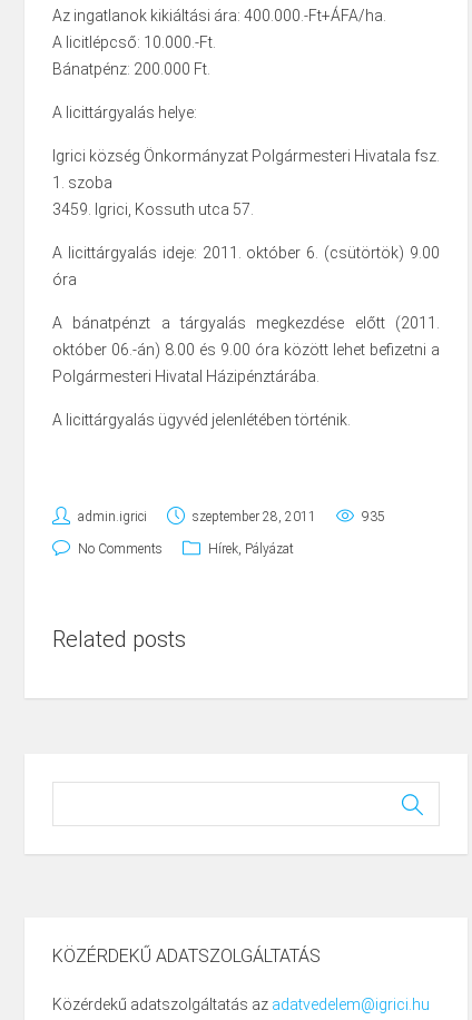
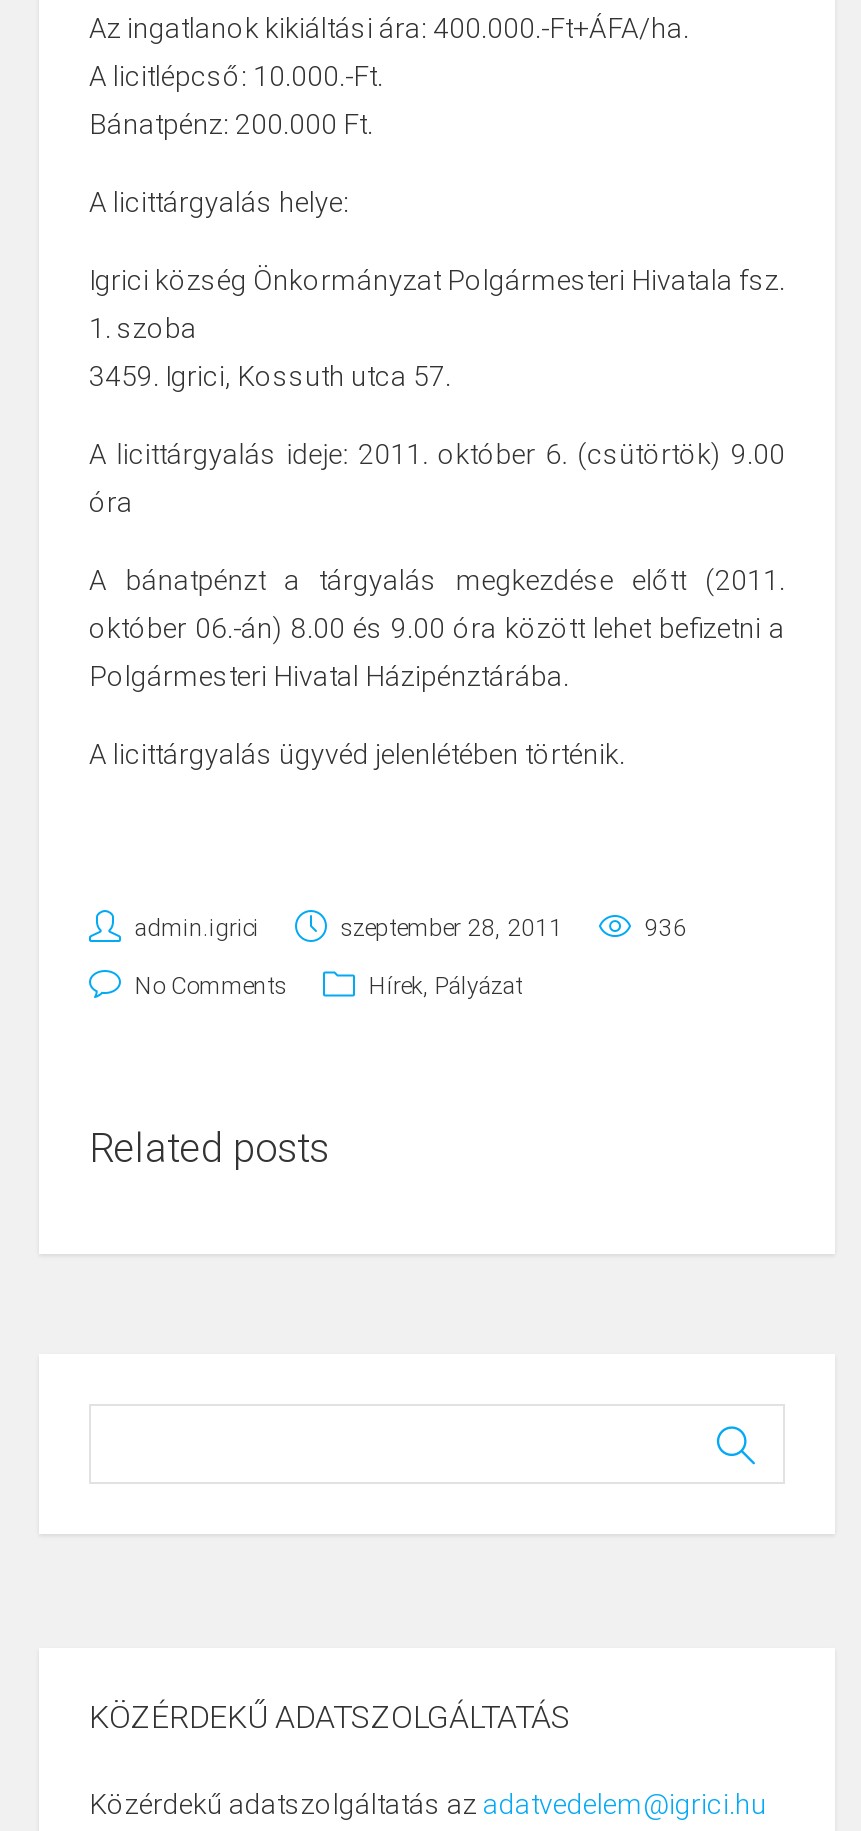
- 935
+ 936
